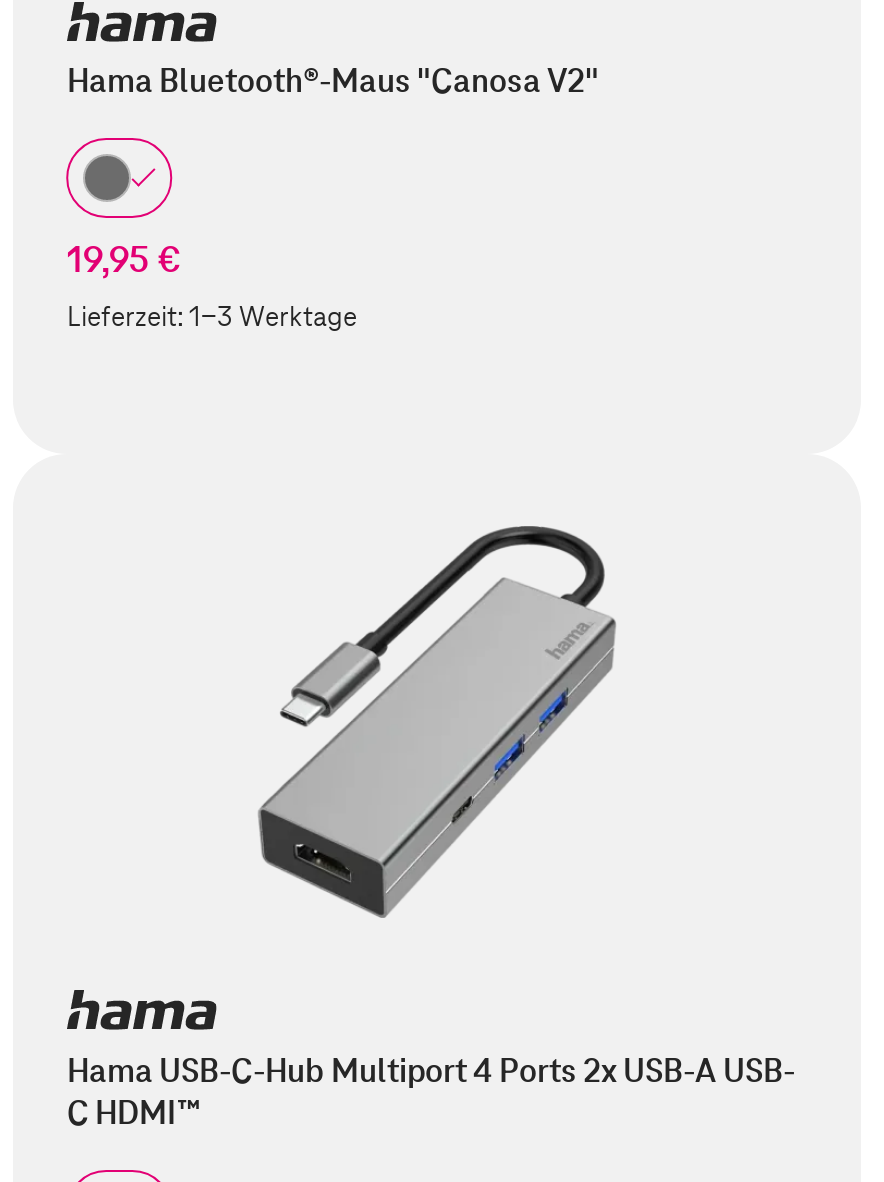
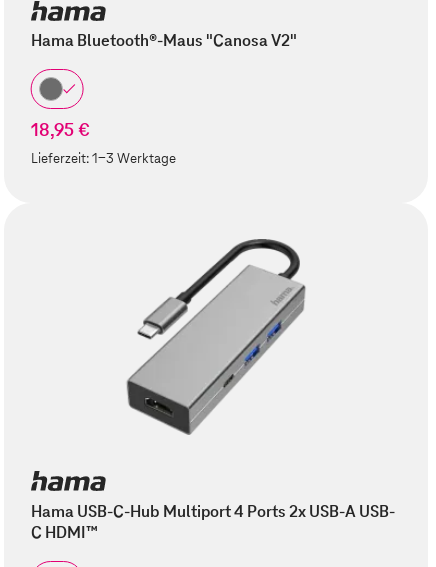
- 19,95 €
+ 18,95 €
